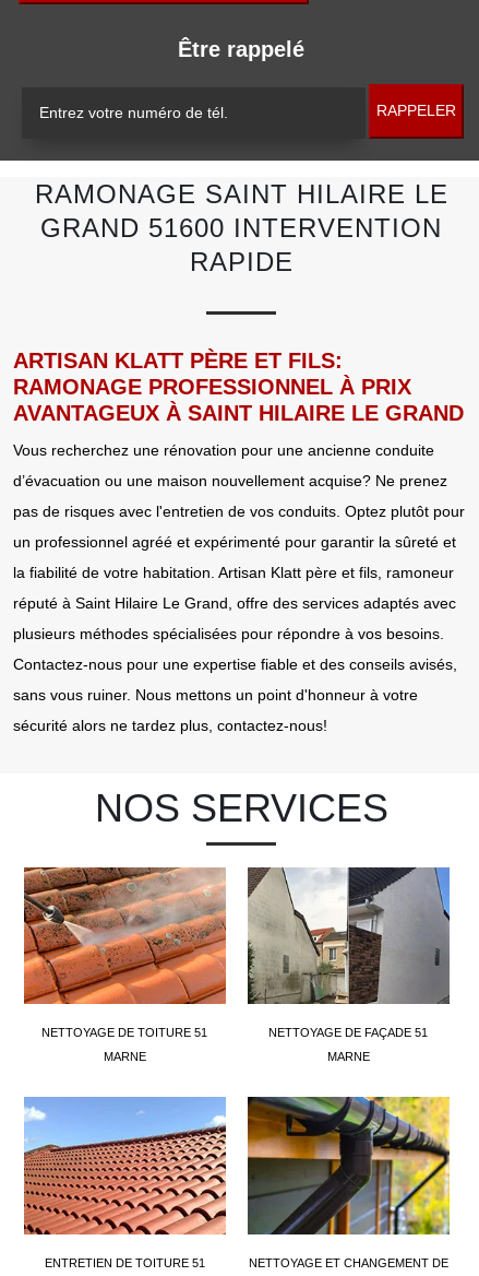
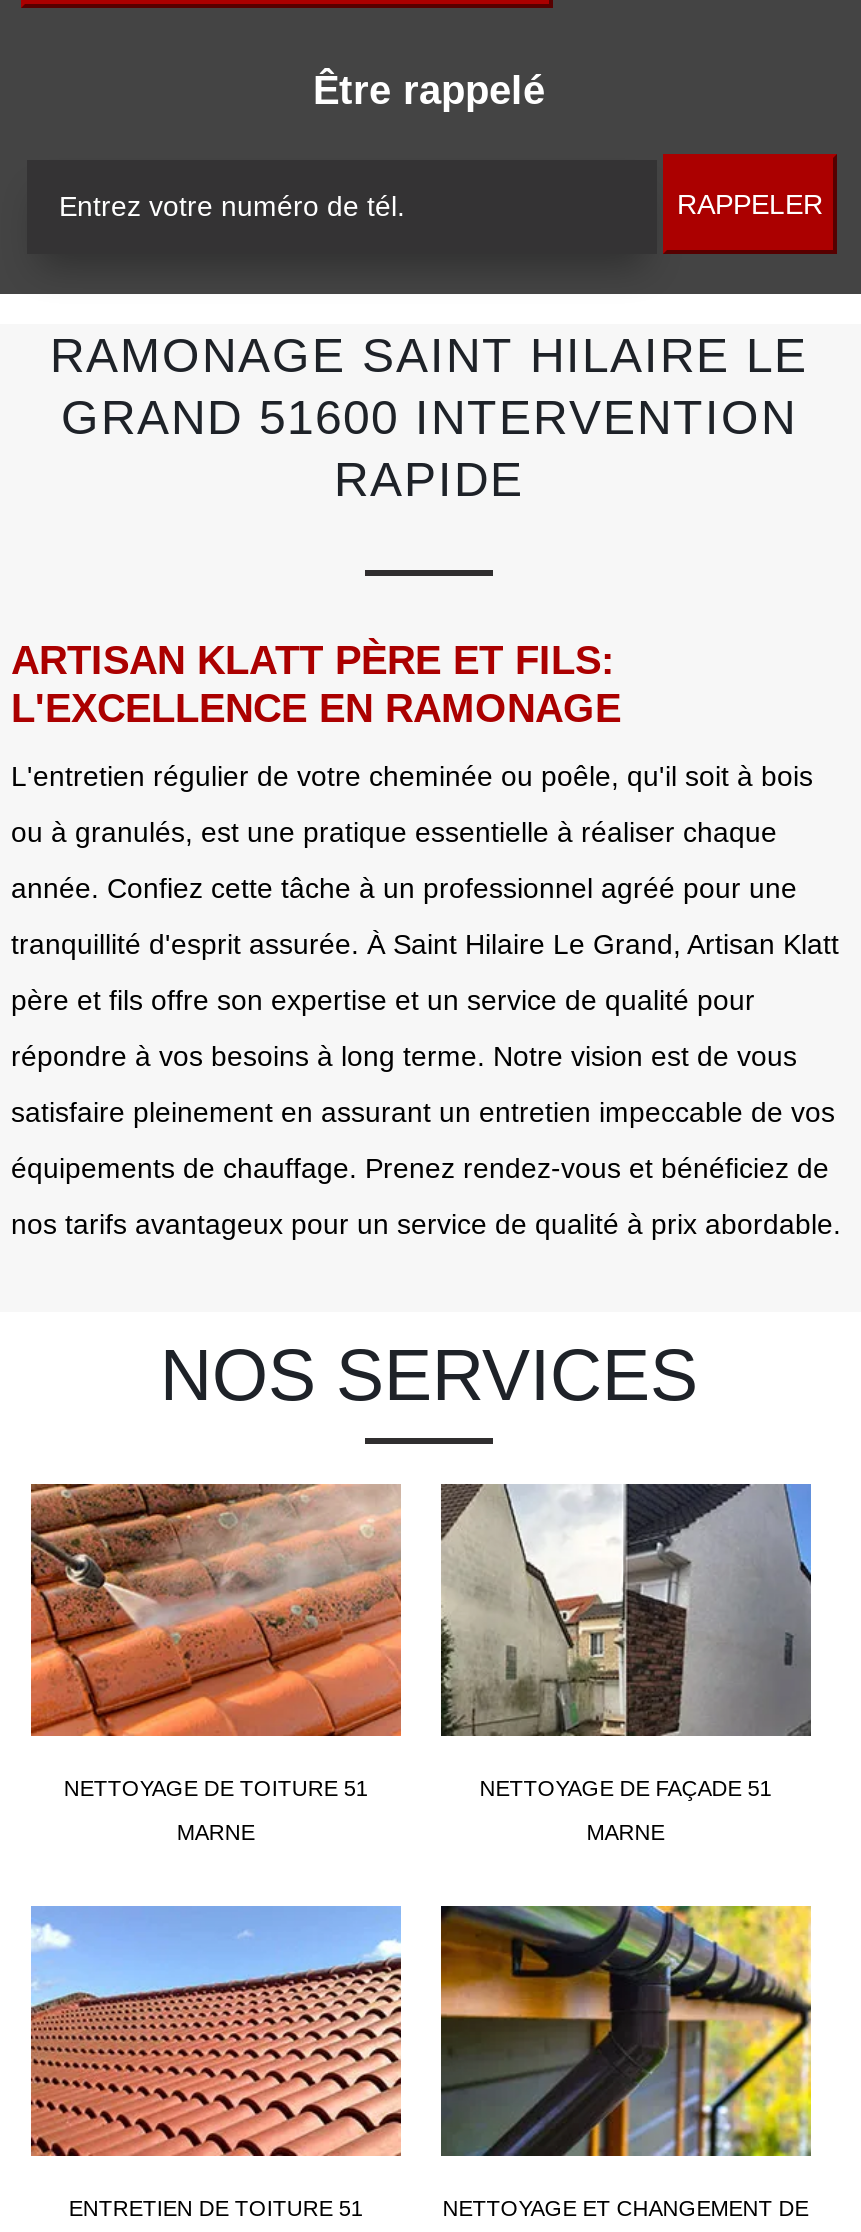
- RAMONAGE PROFESSIONNEL À PRIX
- AVANTAGEUX À SAINT HILAIRE LE GRAND
- Vous recherchez une rénovation pour une ancienne conduite
- d’évacuation ou une maison nouvellement acquise? Ne prenez
- pas de risques avec l'entretien de vos conduits. Optez plutôt pour
- un professionnel agréé et expérimenté pour garantir la sûreté et
- la fiabilité de votre habitation. Artisan Klatt père et fils, ramoneur
- réputé à Saint Hilaire Le Grand, offre des services adaptés avec
- plusieurs méthodes spécialisées pour répondre à vos besoins.
- Contactez-nous pour une expertise fiable et des conseils avisés,
- sans vous ruiner. Nous mettons un point d'honneur à votre
- sécurité alors ne tardez plus, contactez-nous!
+ L'EXCELLENCE EN RAMONAGE
+ L'entretien régulier de votre cheminée ou poêle, qu'il soit à bois
+ ou à granulés, est une pratique essentielle à réaliser chaque
+ année. Confiez cette tâche à un professionnel agréé pour une
+ tranquillité d'esprit assurée. À Saint Hilaire Le Grand, Artisan Klatt
+ père et fils offre son expertise et un service de qualité pour
+ répondre à vos besoins à long terme. Notre vision est de vous
+ satisfaire pleinement en assurant un entretien impeccable de vos
+ équipements de chauffage. Prenez rendez-vous et bénéficiez de
+ nos tarifs avantageux pour un service de qualité à prix abordable.
